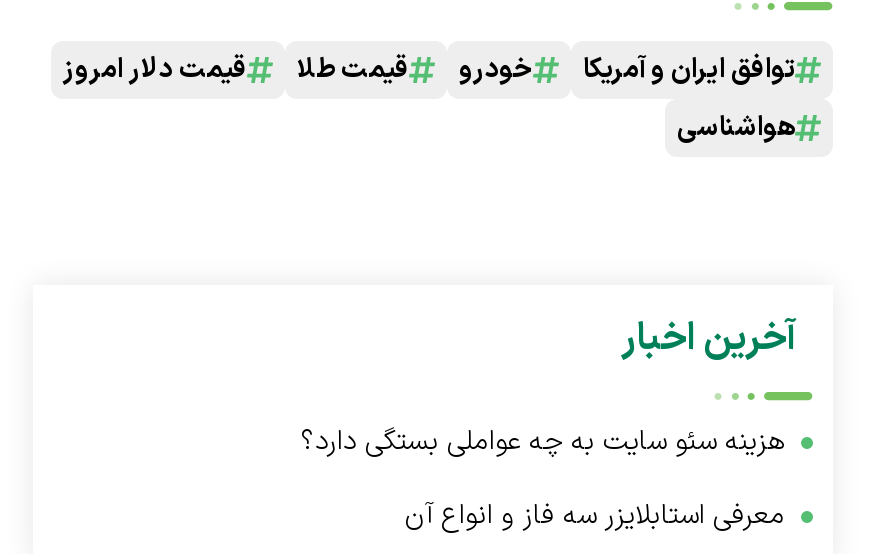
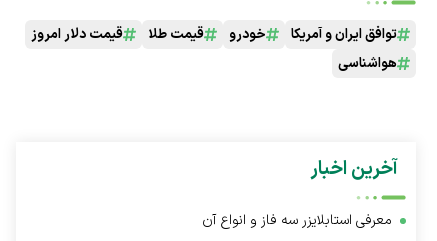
- هزینه سئو سایت به چه عواملی بستگی دارد؟
